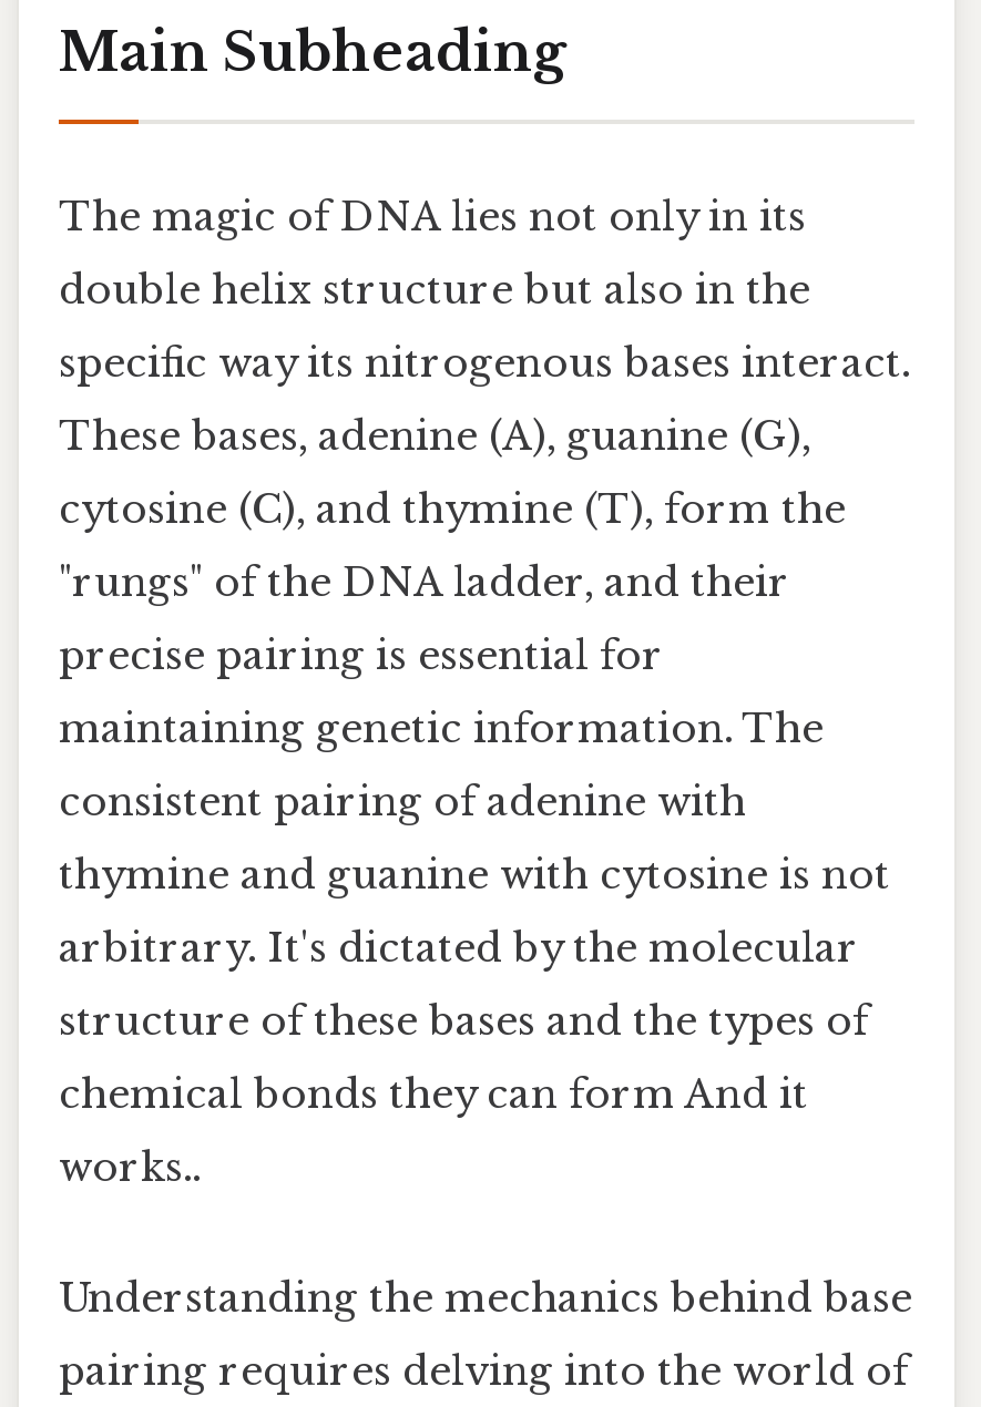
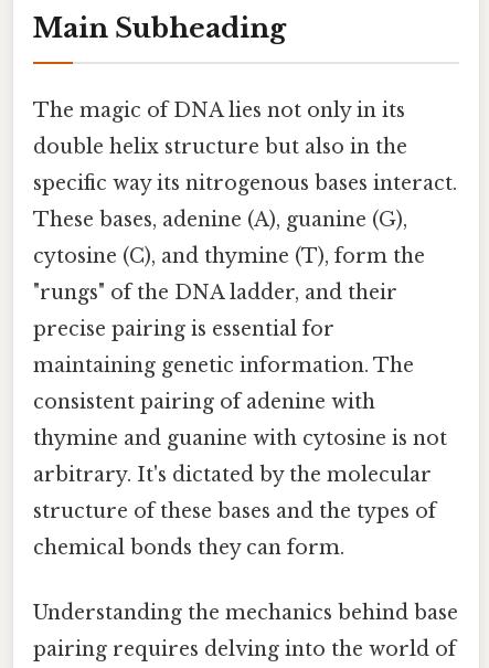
- chemical bonds they can form And it
- works..
+ chemical bonds they can form.
